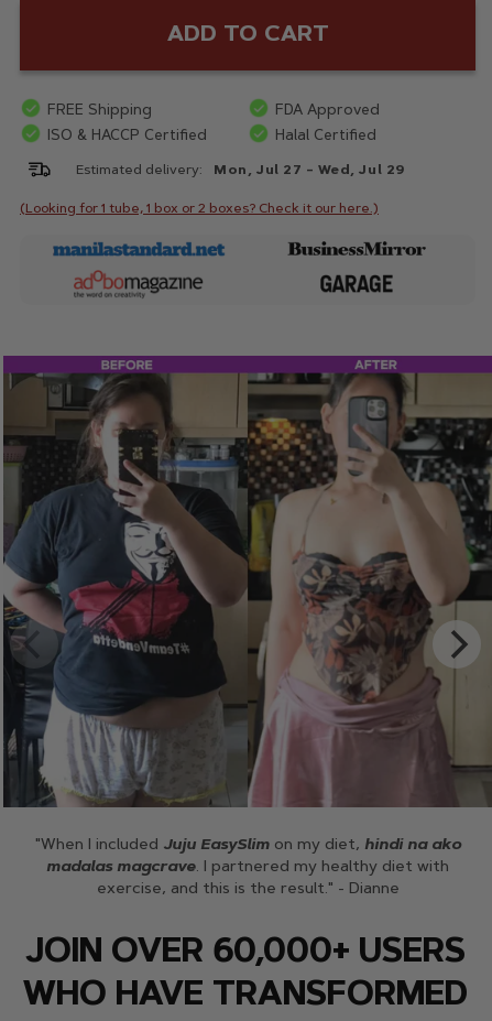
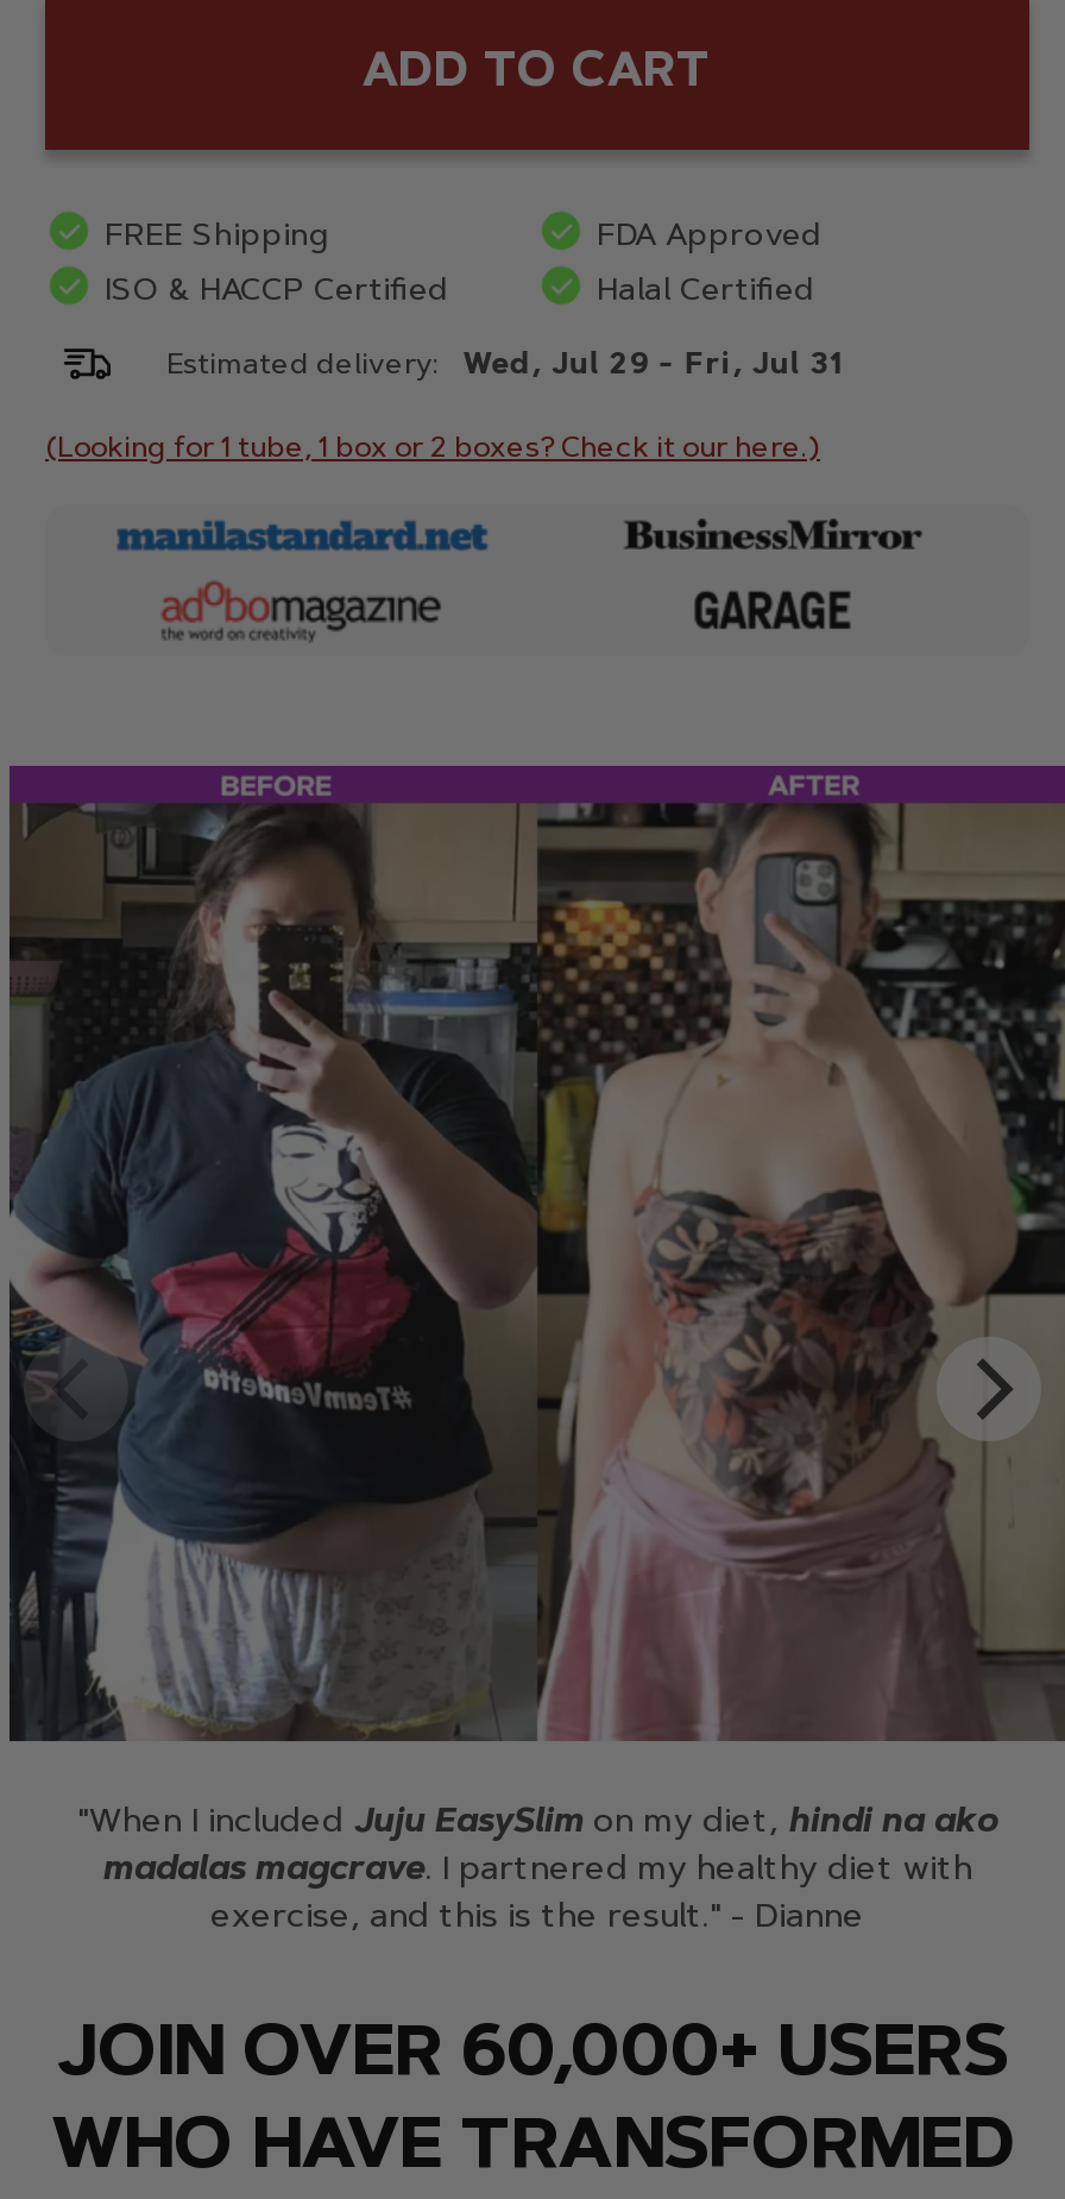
- Mon, Jul 27 - Wed, Jul 29
+ Wed, Jul 29 - Fri, Jul 31
